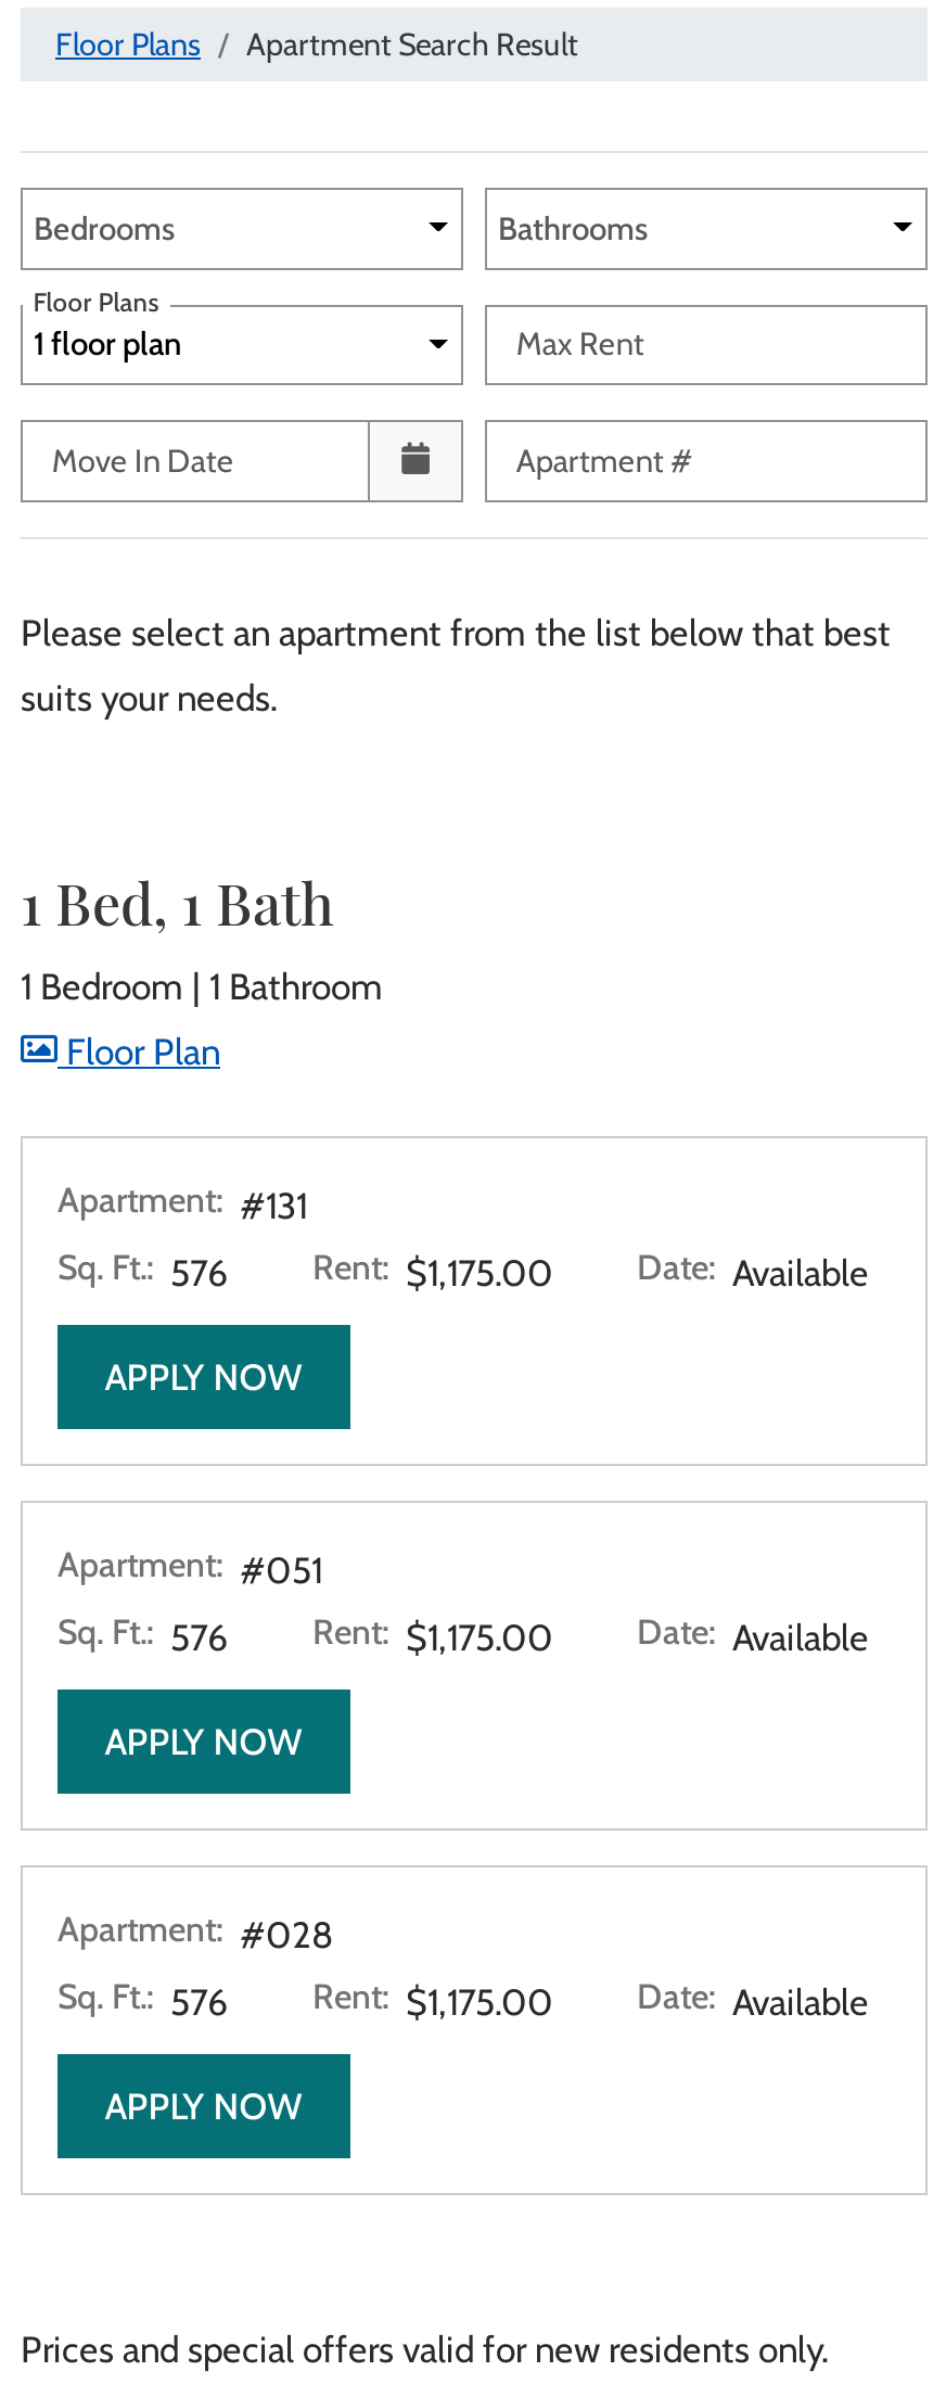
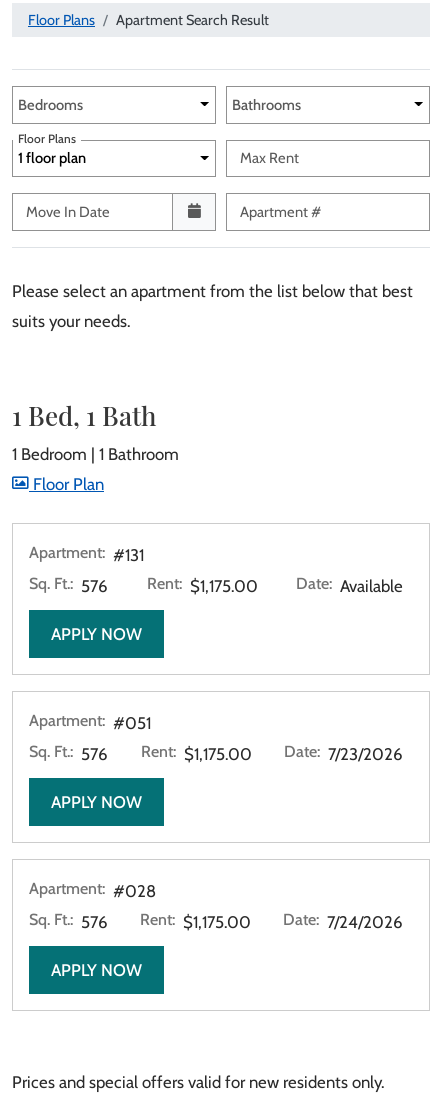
- Date: Available
+ Date: 7/23/2026

- Date: Available
+ Date: 7/24/2026
